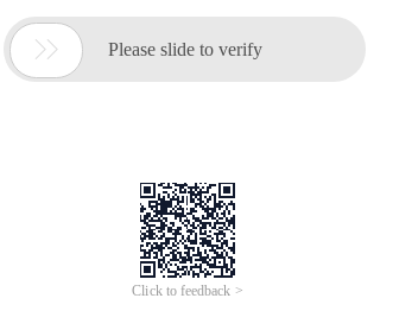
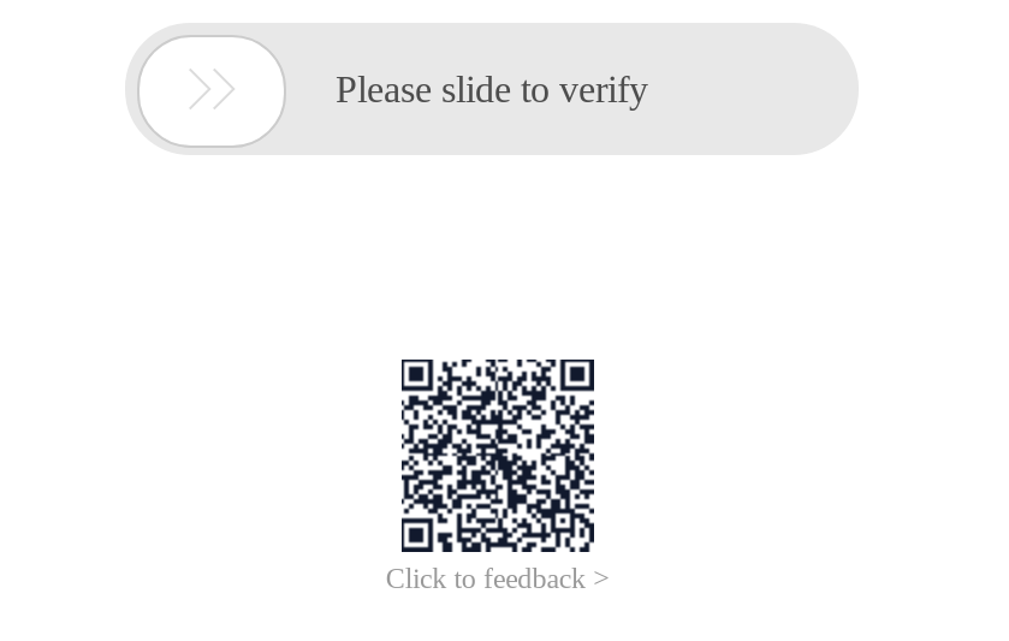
- [image]
+ [image]
